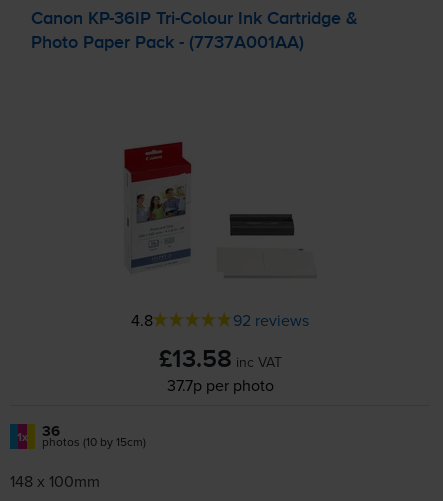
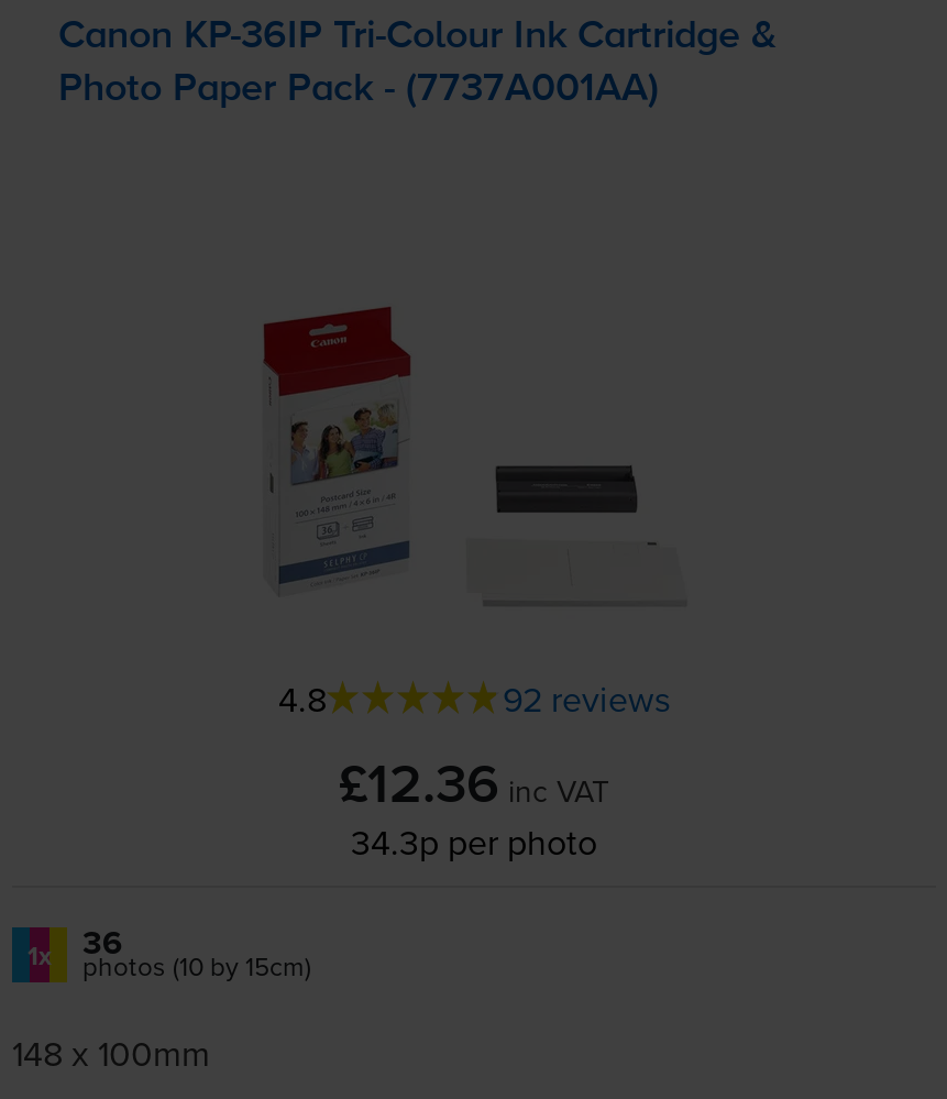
- £13.58 inc VAT
+ £12.36 inc VAT

- 37.7p per photo
+ 34.3p per photo
